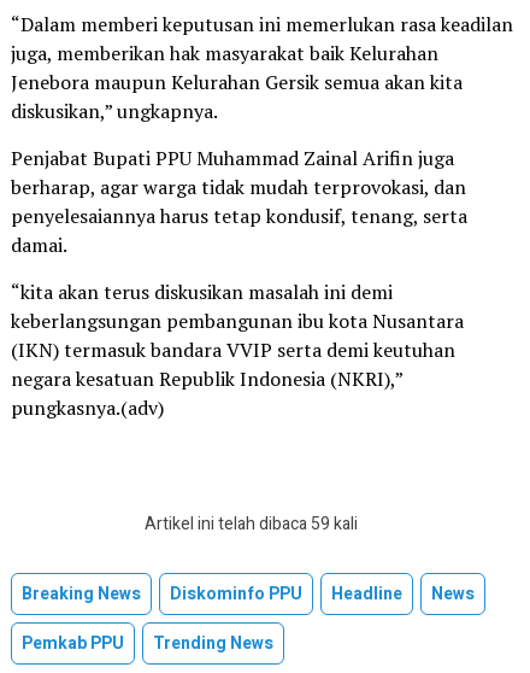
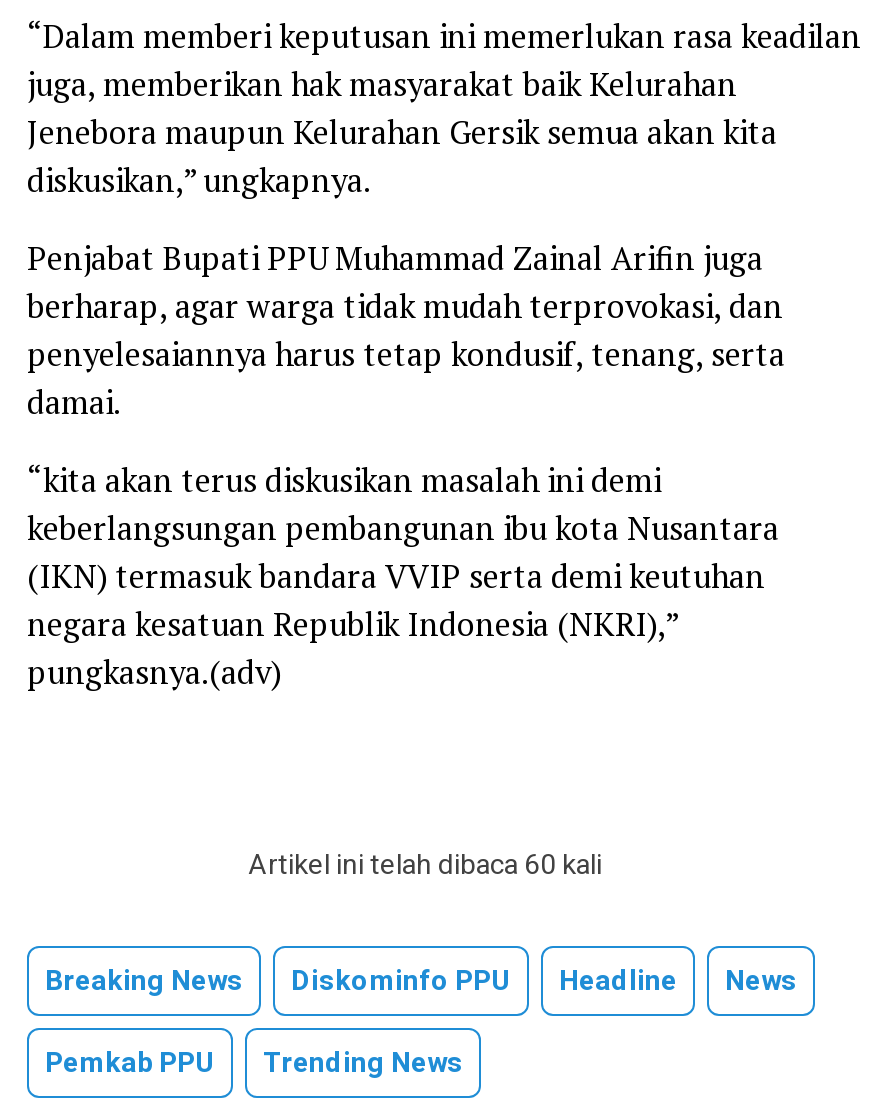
- Artikel ini telah dibaca 59 kali
+ Artikel ini telah dibaca 60 kali
